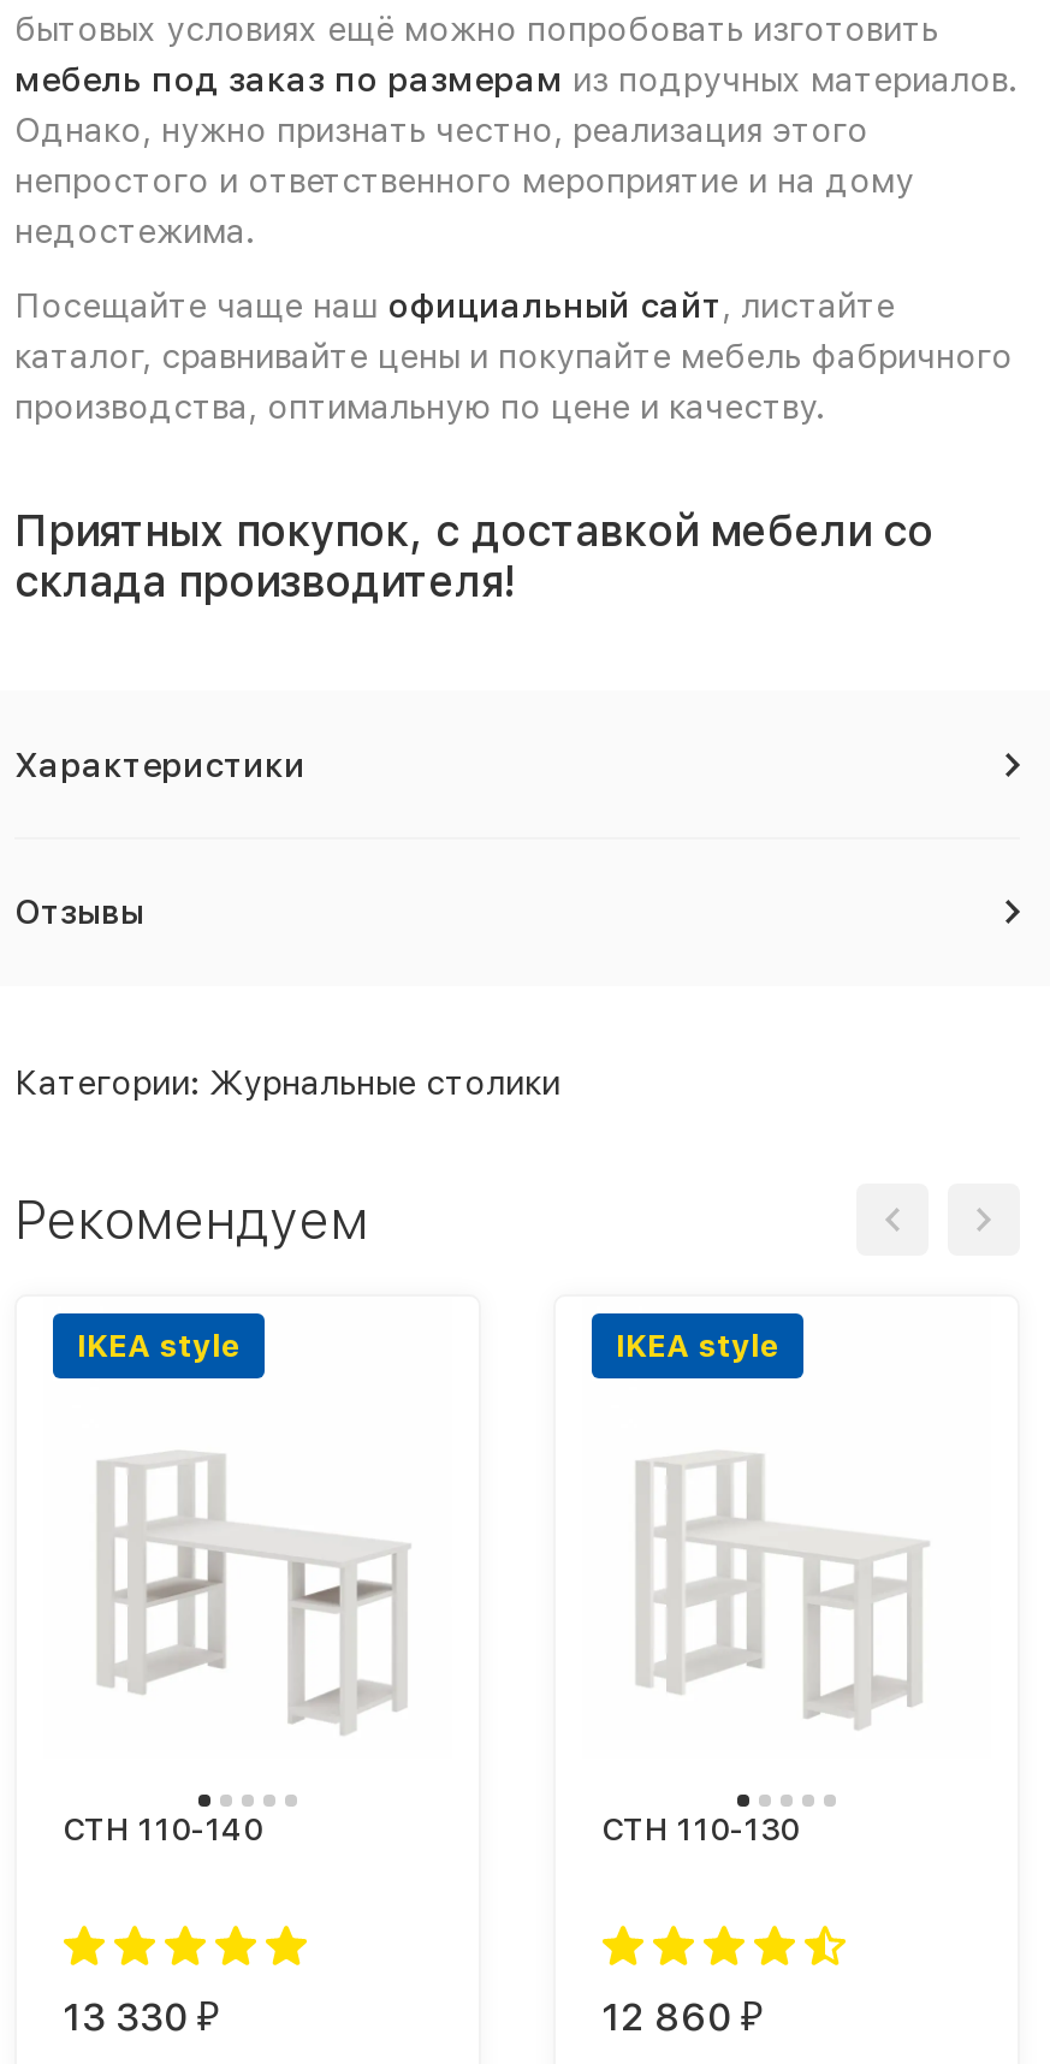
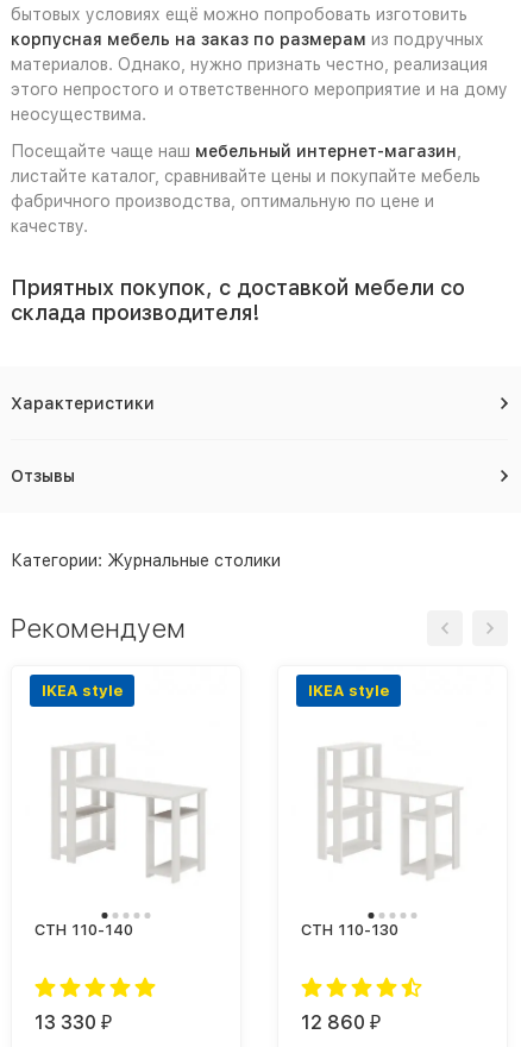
- мебель под заказ по размерам из подручных материалов.
- Однако, нужно признать честно, реализация этого
- непростого и ответственного мероприятие и на дому
- недостежима.
+ корпусная мебель на заказ по размерам из подручных
+ материалов. Однако, нужно признать честно, реализация
+ этого непростого и ответственного мероприятие и на дому
+ неосуществима.

- Посещайте чаще наш официальный сайт, листайте
- каталог, сравнивайте цены и покупайте мебель фабричного
- производства, оптимальную по цене и качеству.
+ Посещайте чаще наш мебельный интернет-магазин,
+ листайте каталог, сравнивайте цены и покупайте мебель
+ фабричного производства, оптимальную по цене и
+ качеству.
